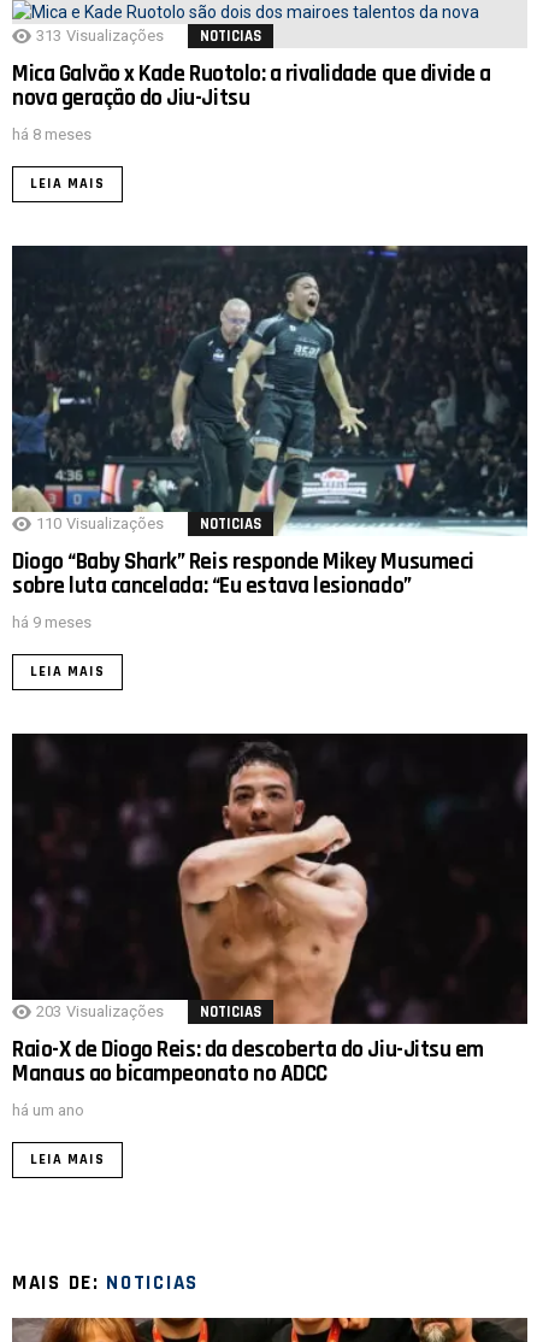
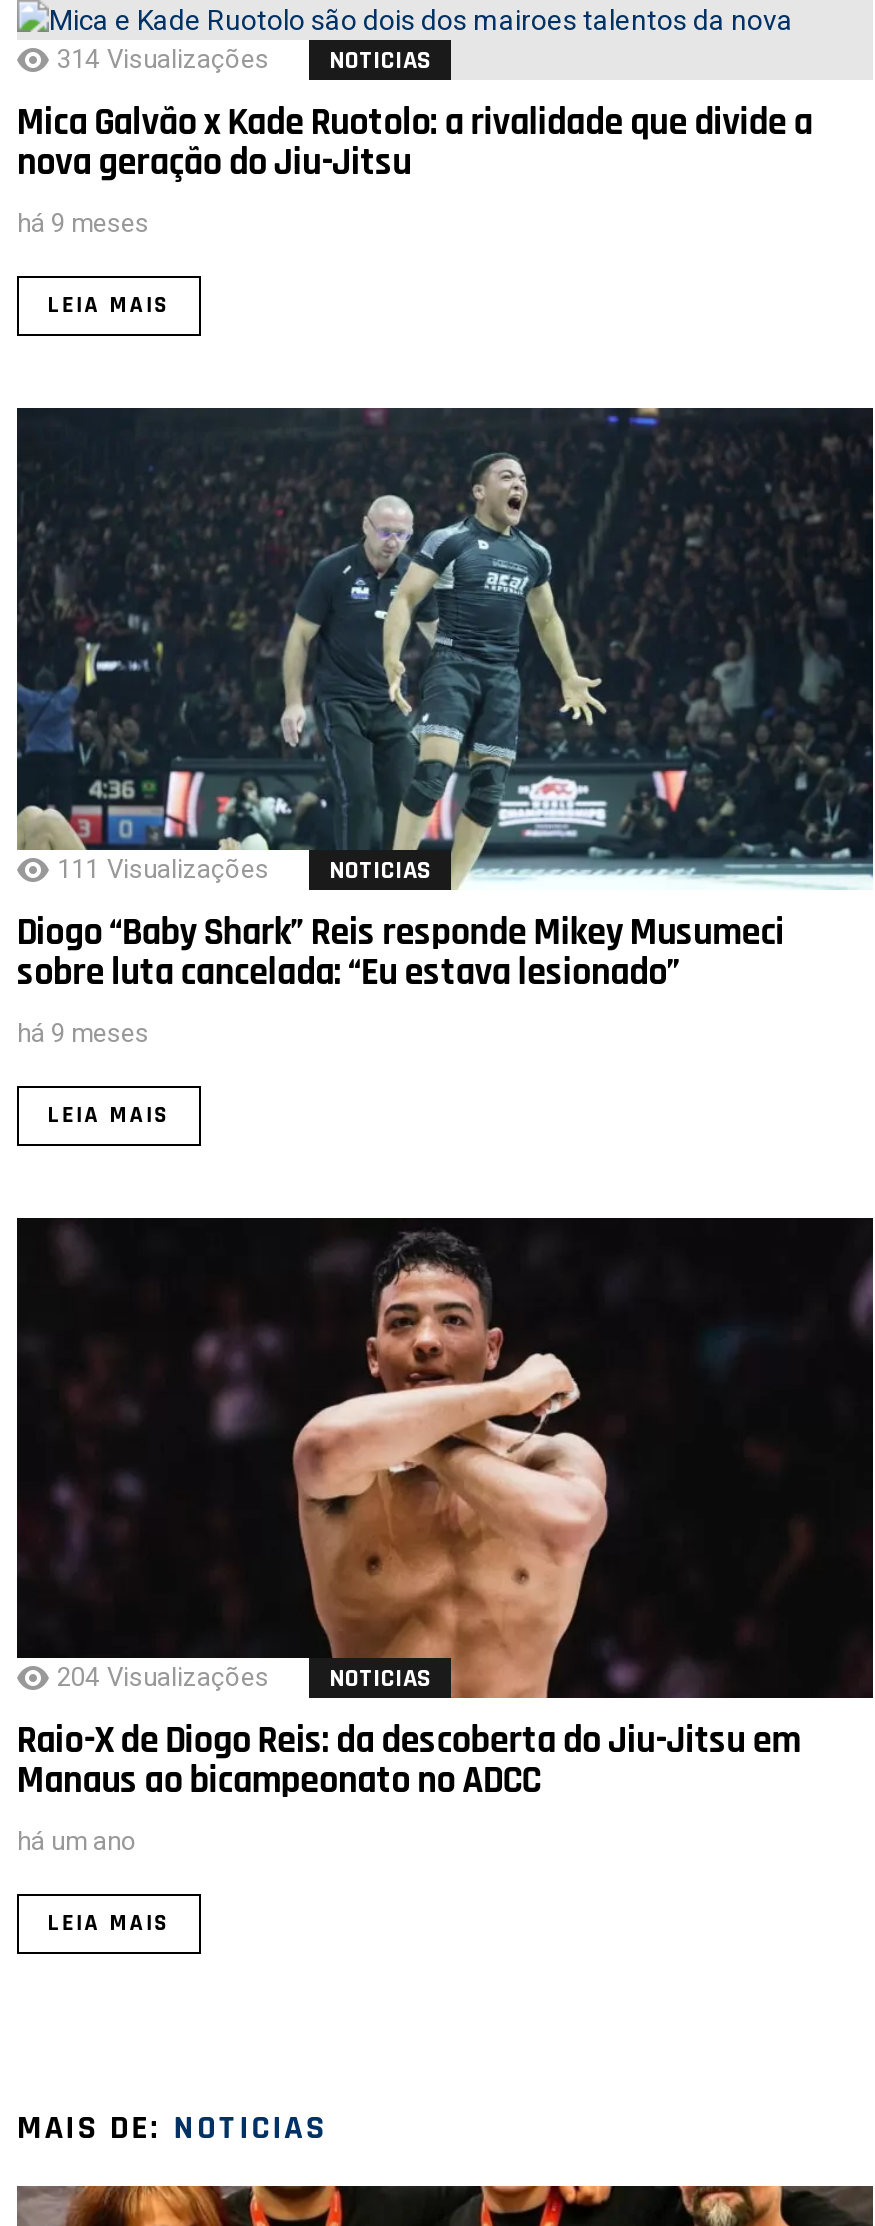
- 313 Visualizações
+ 314 Visualizações

- há 8 meses
+ há 9 meses

- 110 Visualizações
+ 111 Visualizações

- 203 Visualizações
+ 204 Visualizações
